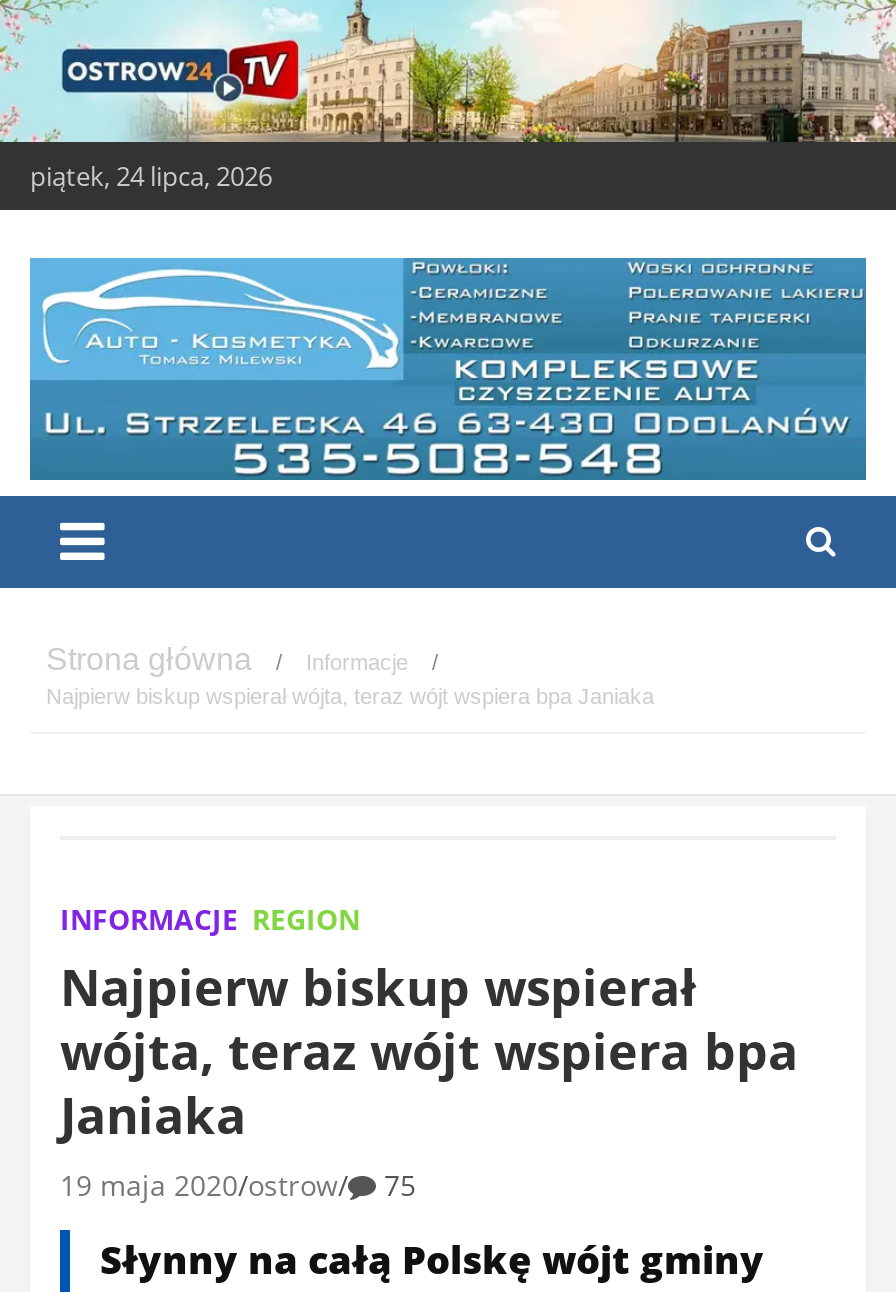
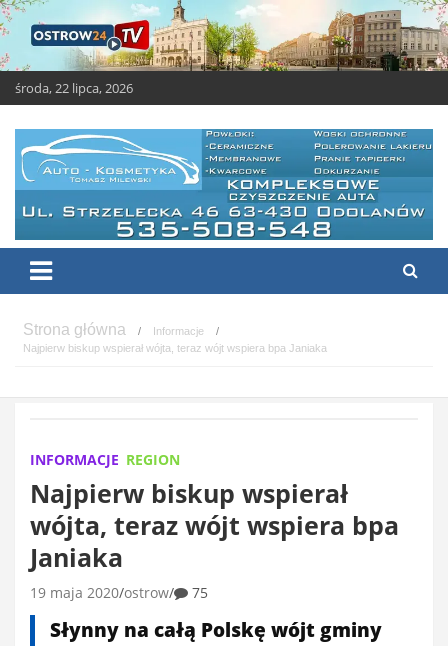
- piątek, 24 lipca, 2026
+ środa, 22 lipca, 2026
